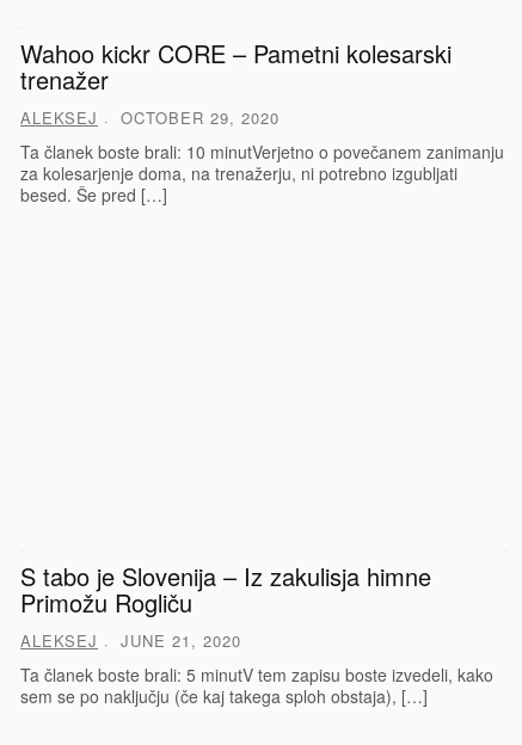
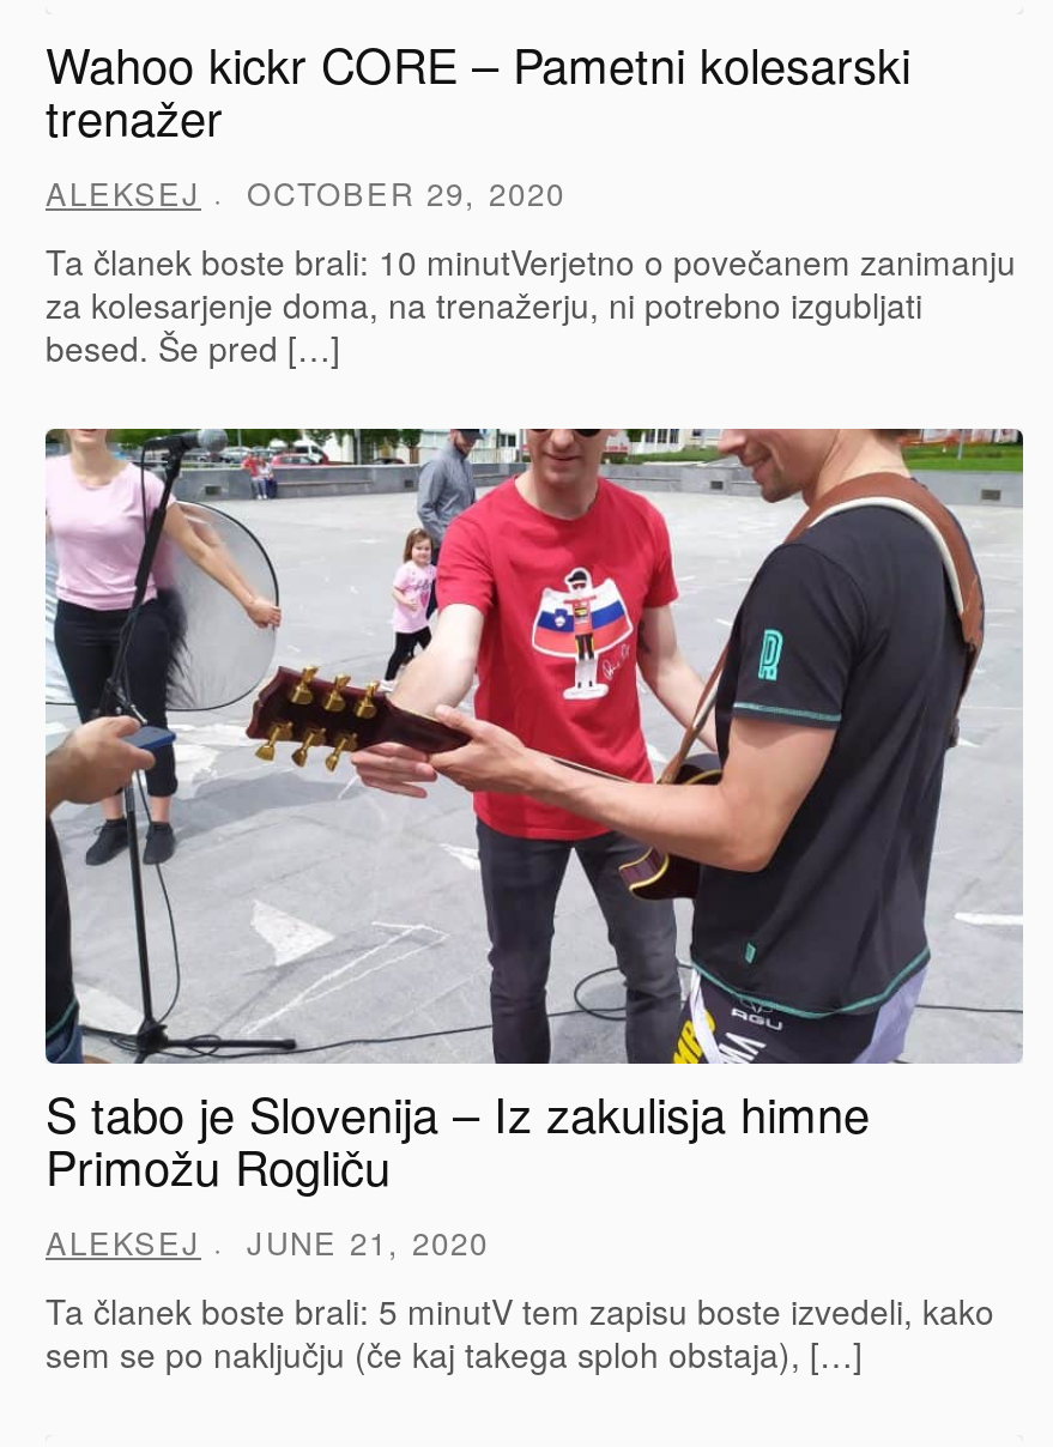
+ [image]
